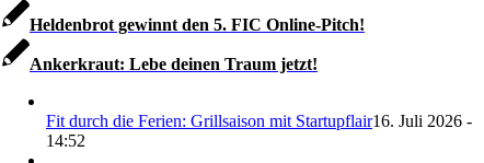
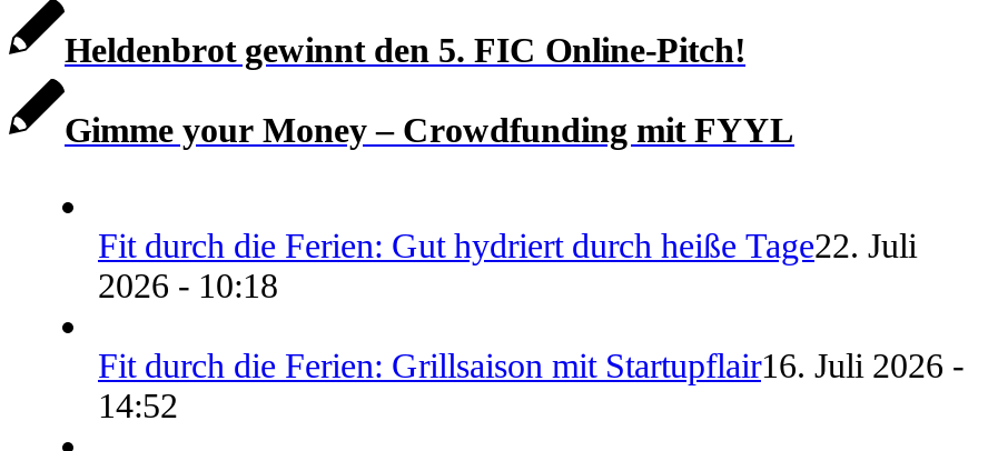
- Ankerkraut: Lebe deinen Traum jetzt!
+ Gimme your Money – Crowdfunding mit FYYL
+ Fit durch die Ferien: Gut hydriert durch heiße Tage22. Juli
+ 2026 - 10:18
